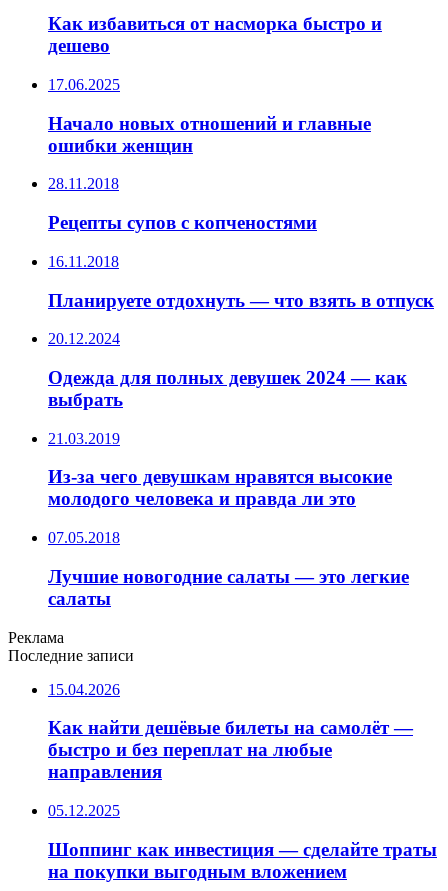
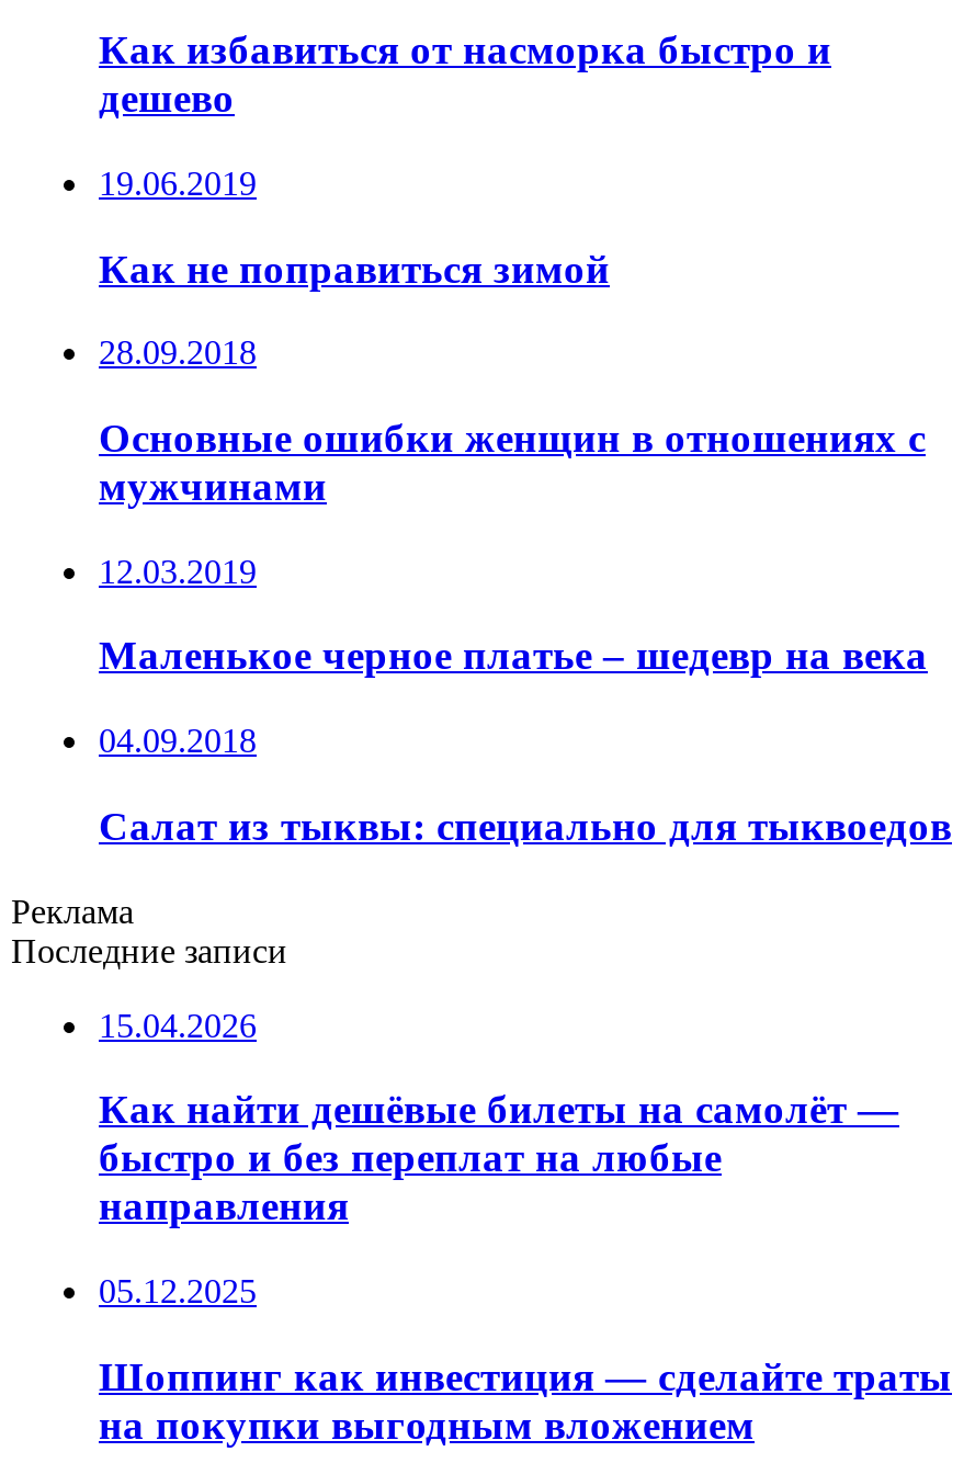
- 17.06.2025
- Начало новых отношений и главные
- ошибки женщин
- 28.11.2018
- Рецепты супов с копченостями
- 16.11.2018
- Планируете отдохнуть — что взять в отпуск
- 20.12.2024
- Одежда для полных девушек 2024 — как
- выбрать
- 21.03.2019
- Из-за чего девушкам нравятся высокие
- молодого человека и правда ли это
- 07.05.2018
- Лучшие новогодние салаты — это легкие
- салаты
+ 19.06.2019
+ Как не поправиться зимой
+ 28.09.2018
+ Основные ошибки женщин в отношениях с
+ мужчинами
+ 12.03.2019
+ Маленькое черное платье – шедевр на века
+ 04.09.2018
+ Салат из тыквы: cпециально для тыквоедов
